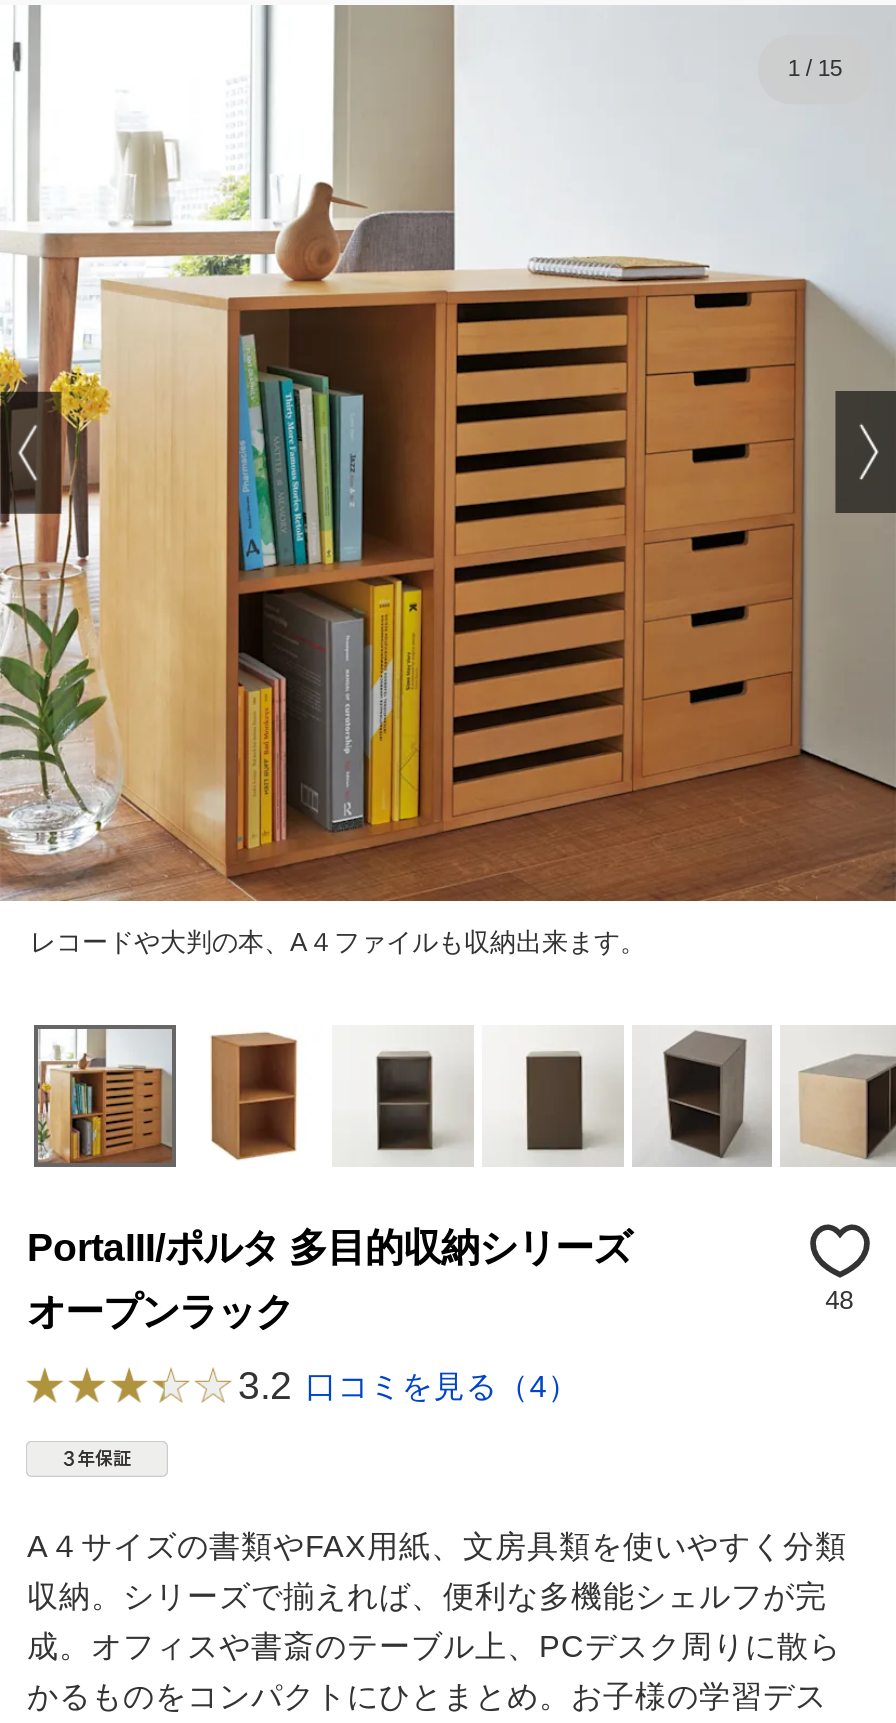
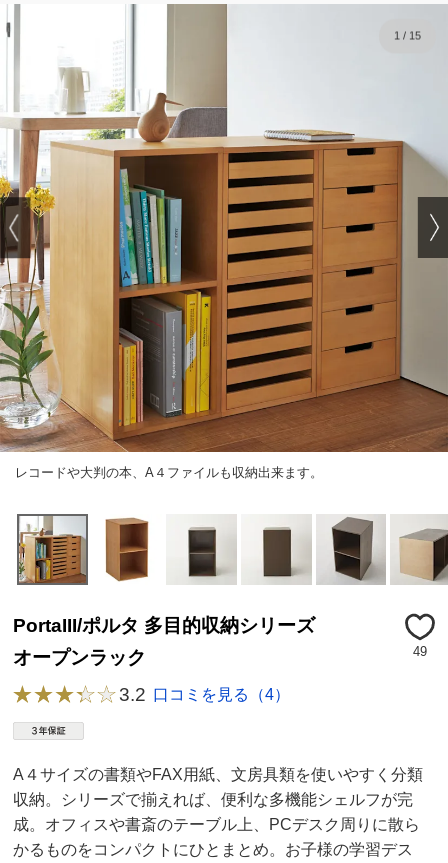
- 48
+ 49
